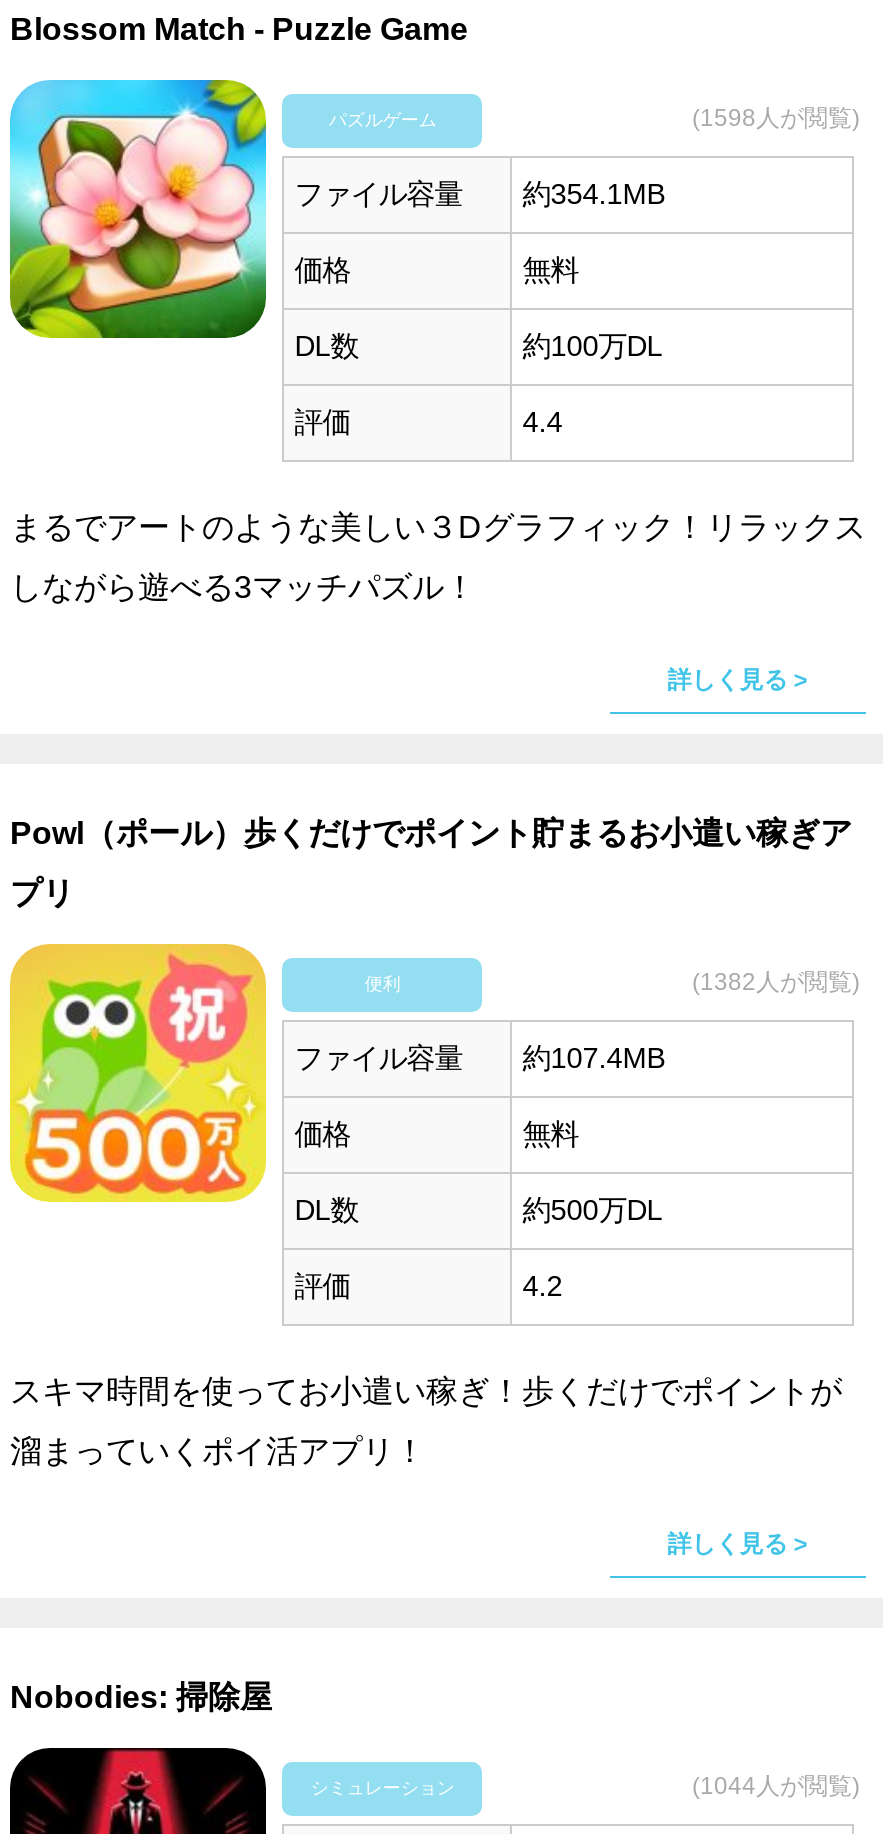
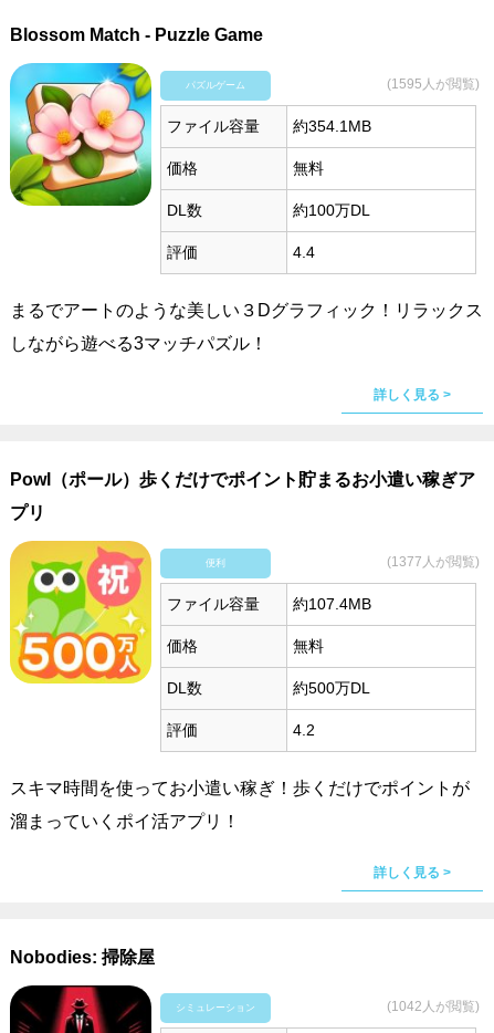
- (1598人が閲覧)
+ (1595人が閲覧)

- (1382人が閲覧)
+ (1377人が閲覧)

- (1044人が閲覧)
+ (1042人が閲覧)
